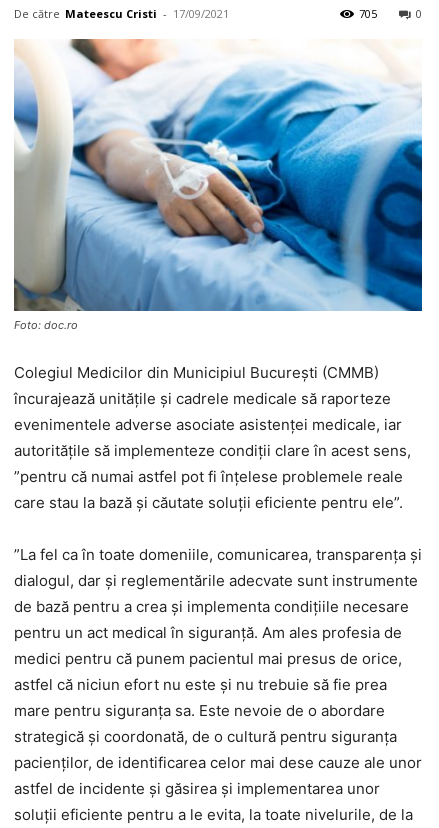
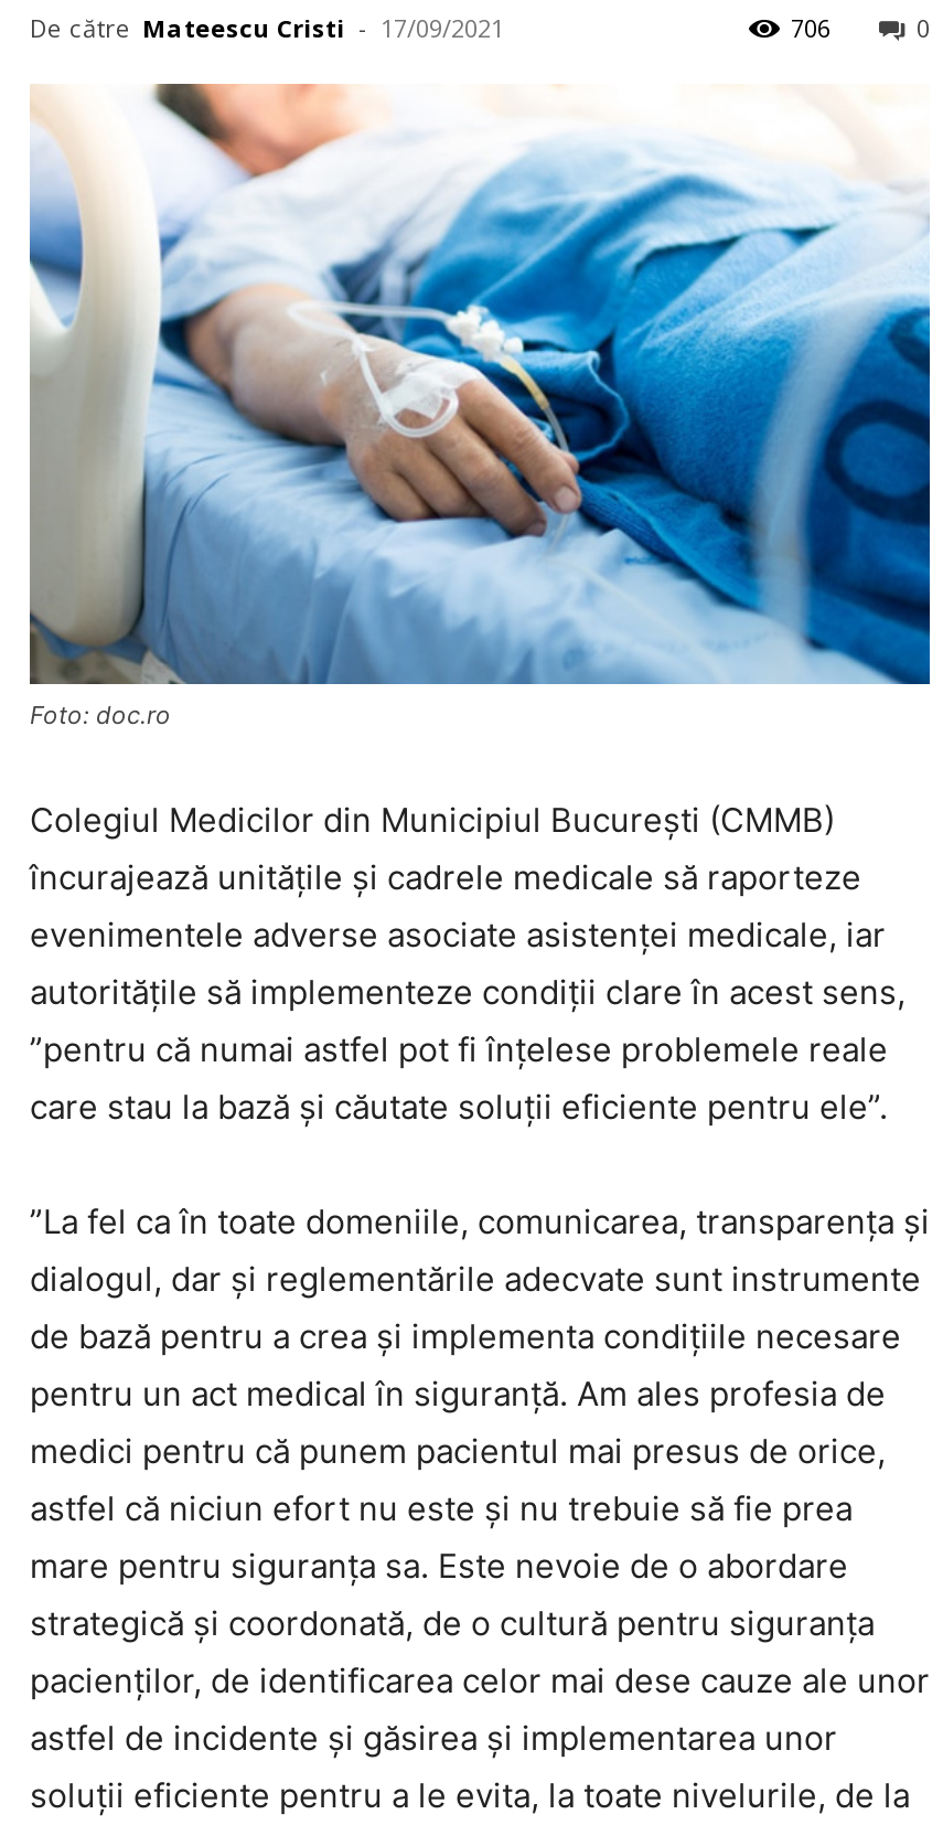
- 705
+ 706
